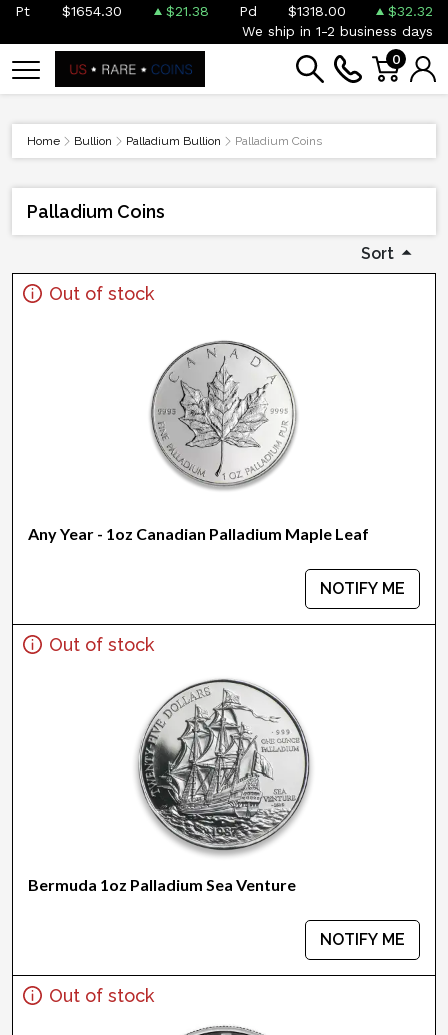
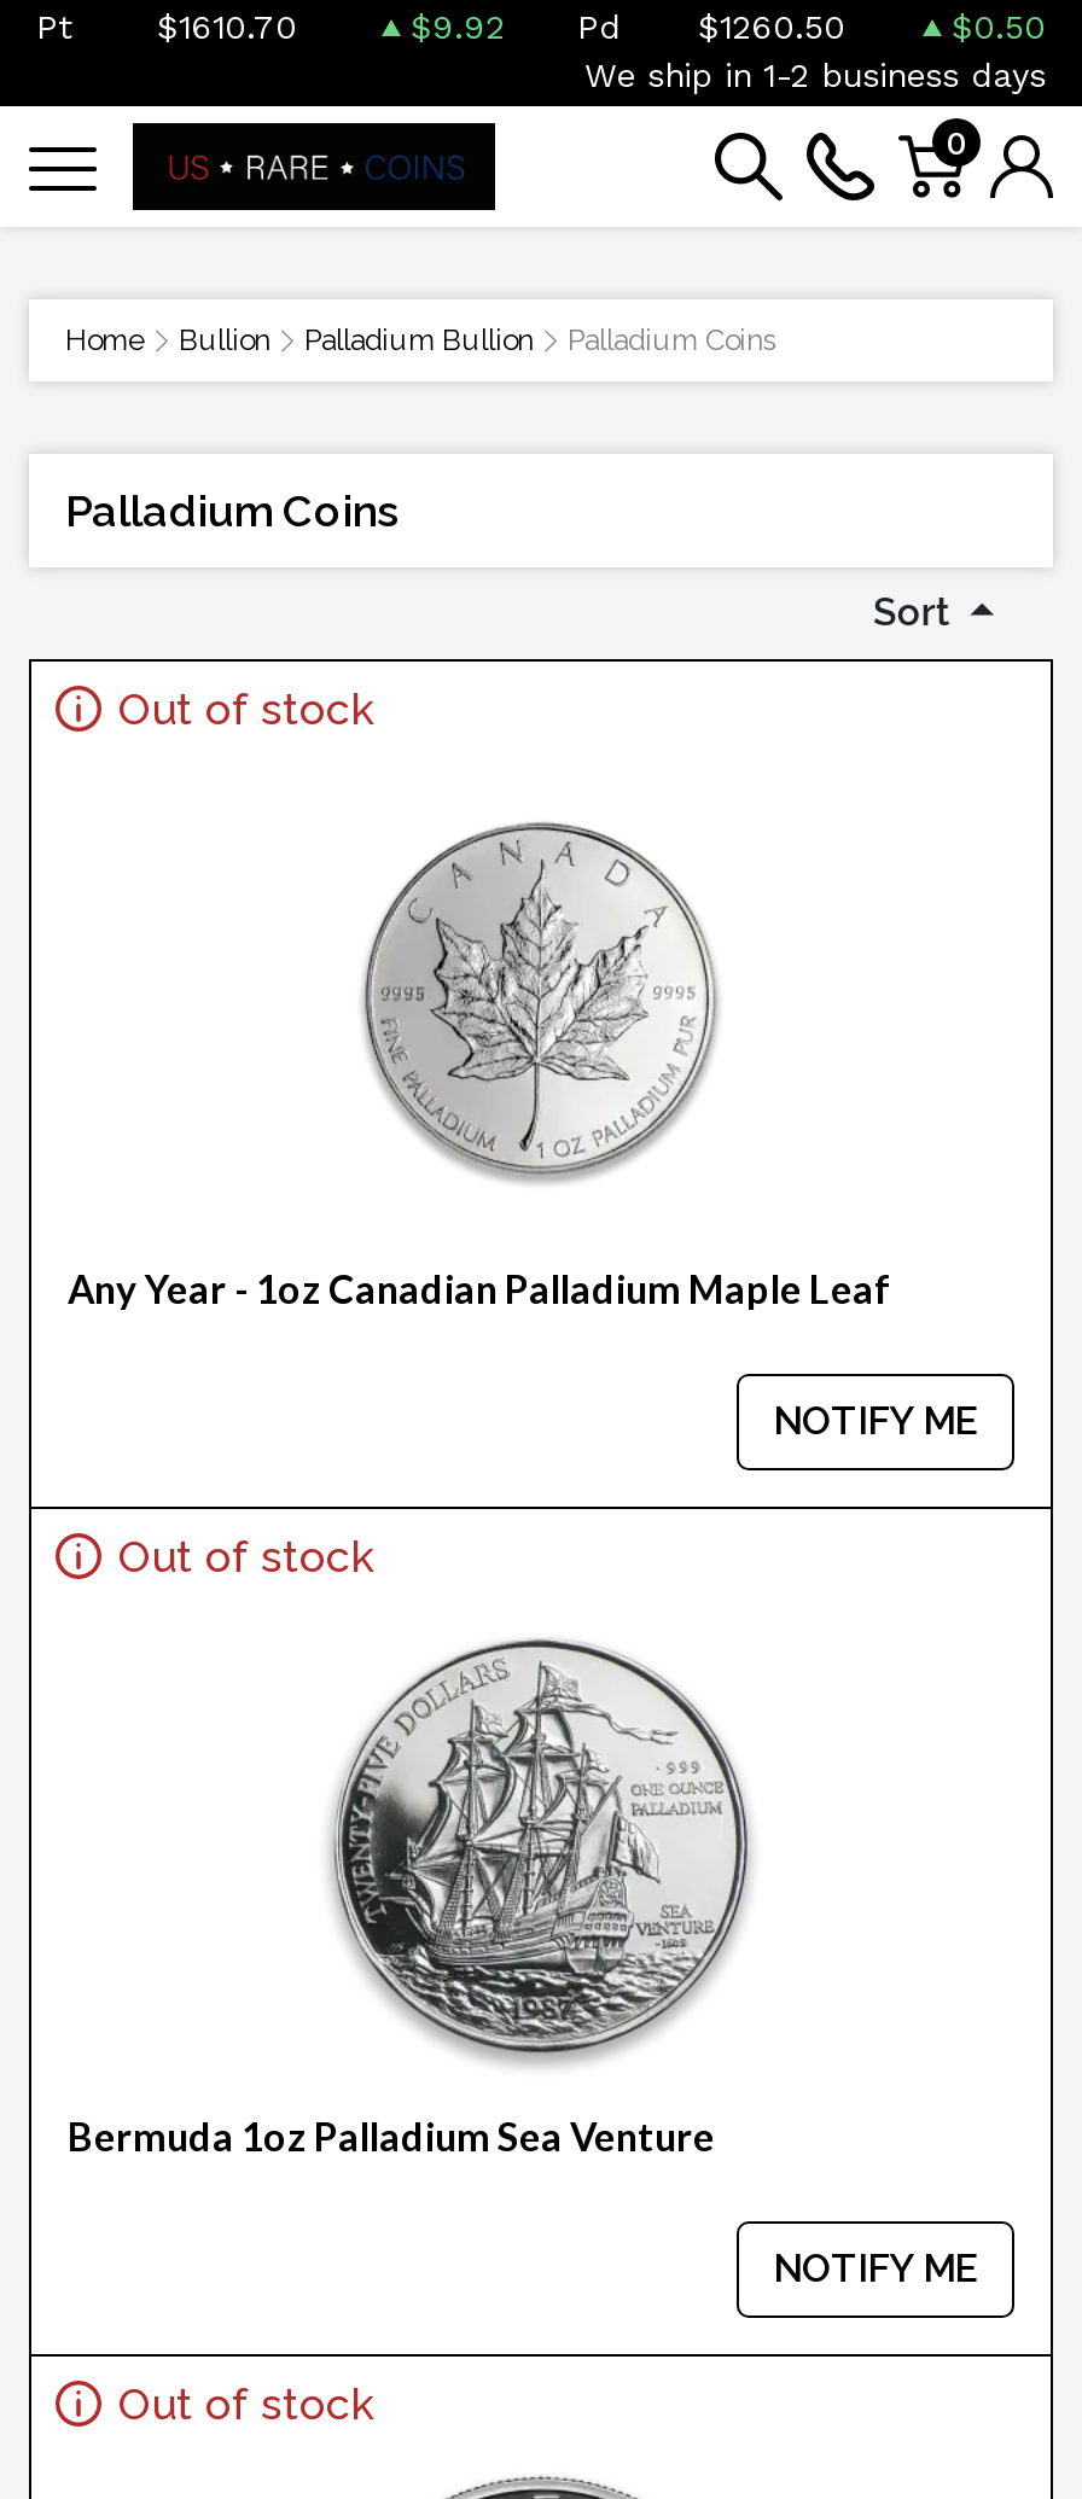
- $1654.30
+ $1610.70

- $21.38
+ $9.92

- $1318.00
+ $1260.50

- $32.32
+ $0.50
